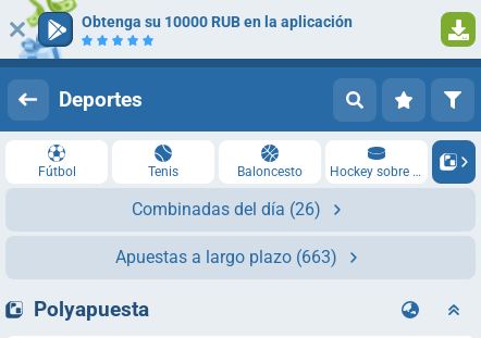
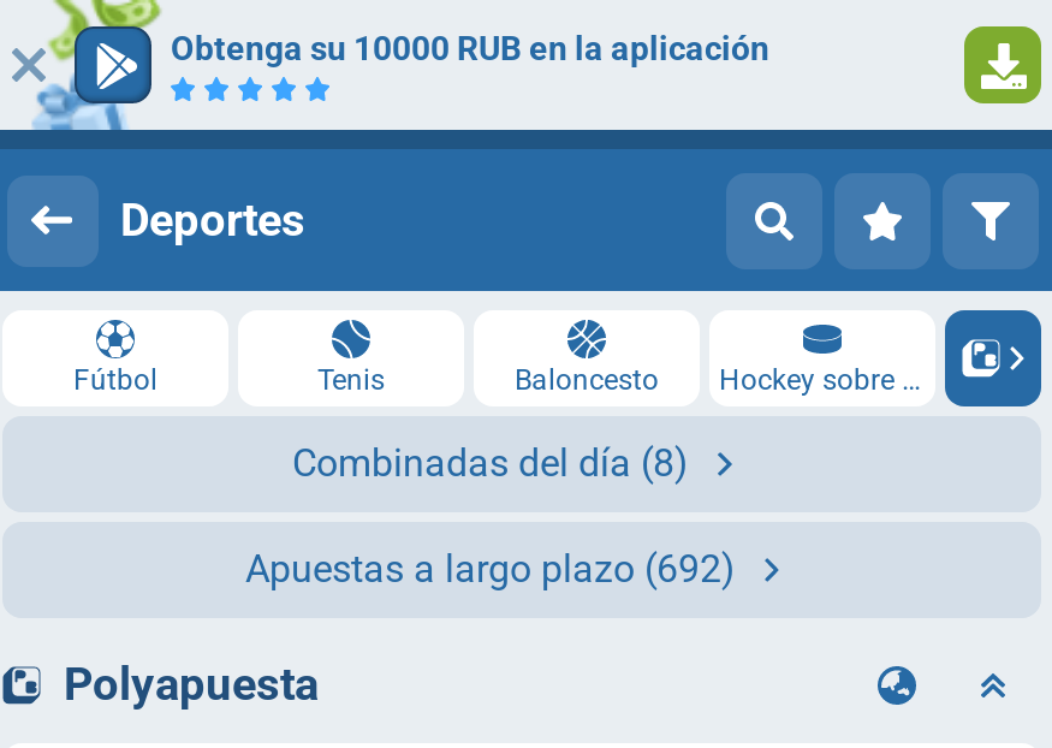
- Combinadas del día (26)
+ Combinadas del día (8)

- Apuestas a largo plazo (663)
+ Apuestas a largo plazo (692)
